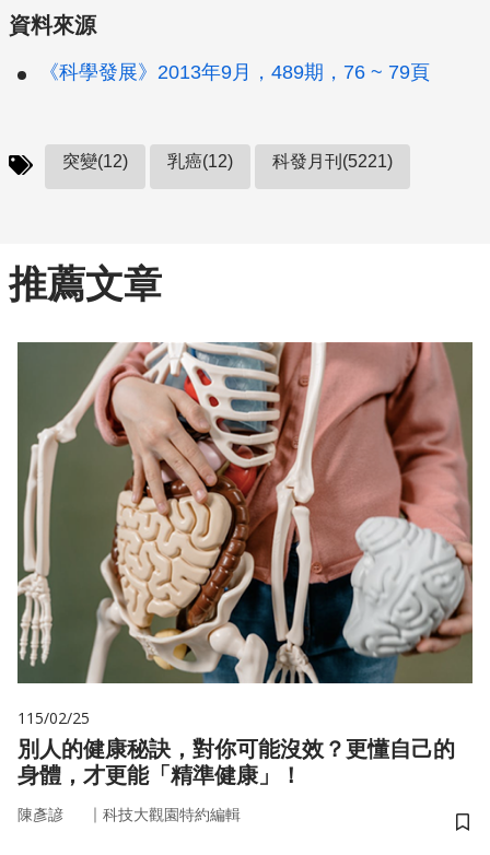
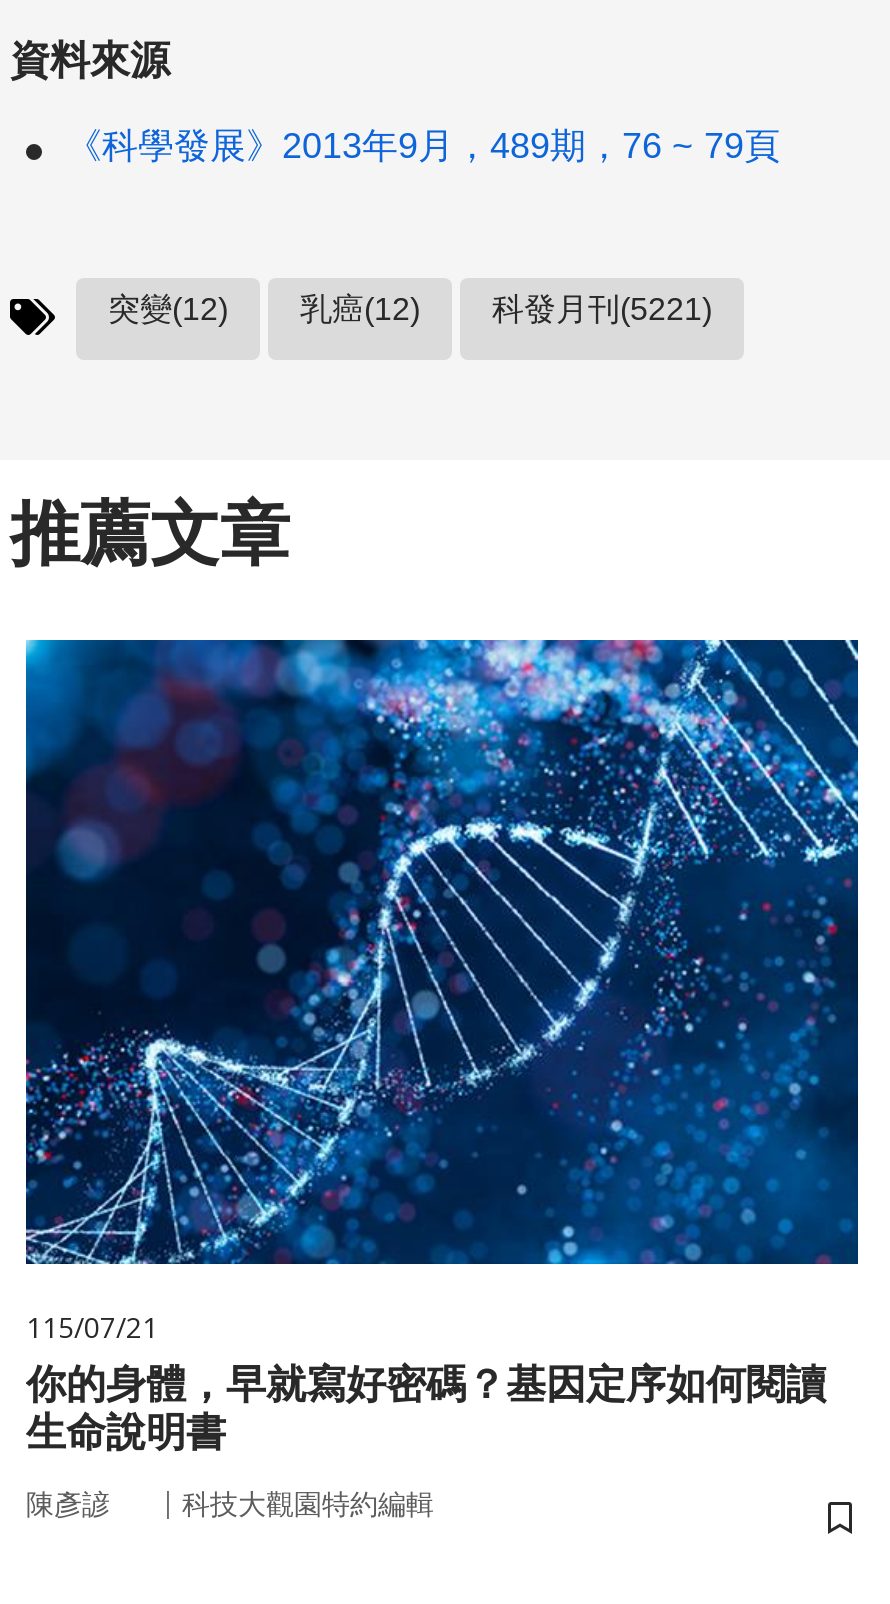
- [image]
- 115/02/25
- 別人的健康秘訣，對你可能沒效？更懂自己的
- 身體，才更能「精準健康」！
+ [image]
+ 115/07/21
+ 你的身體，早就寫好密碼？基因定序如何閱讀
+ 生命說明書
